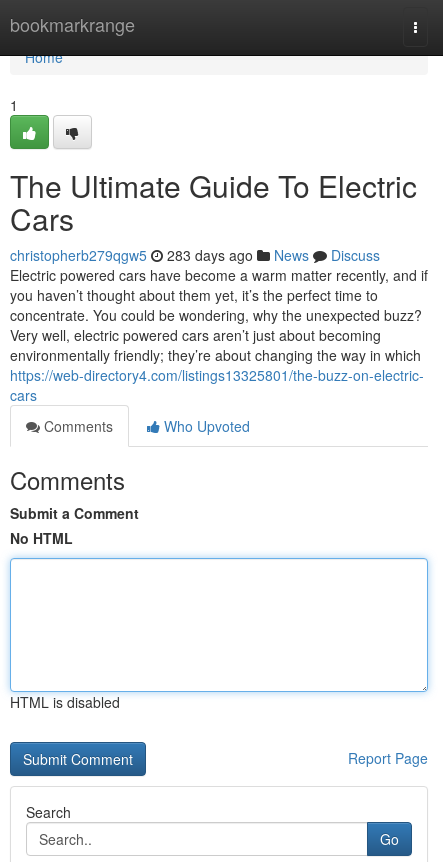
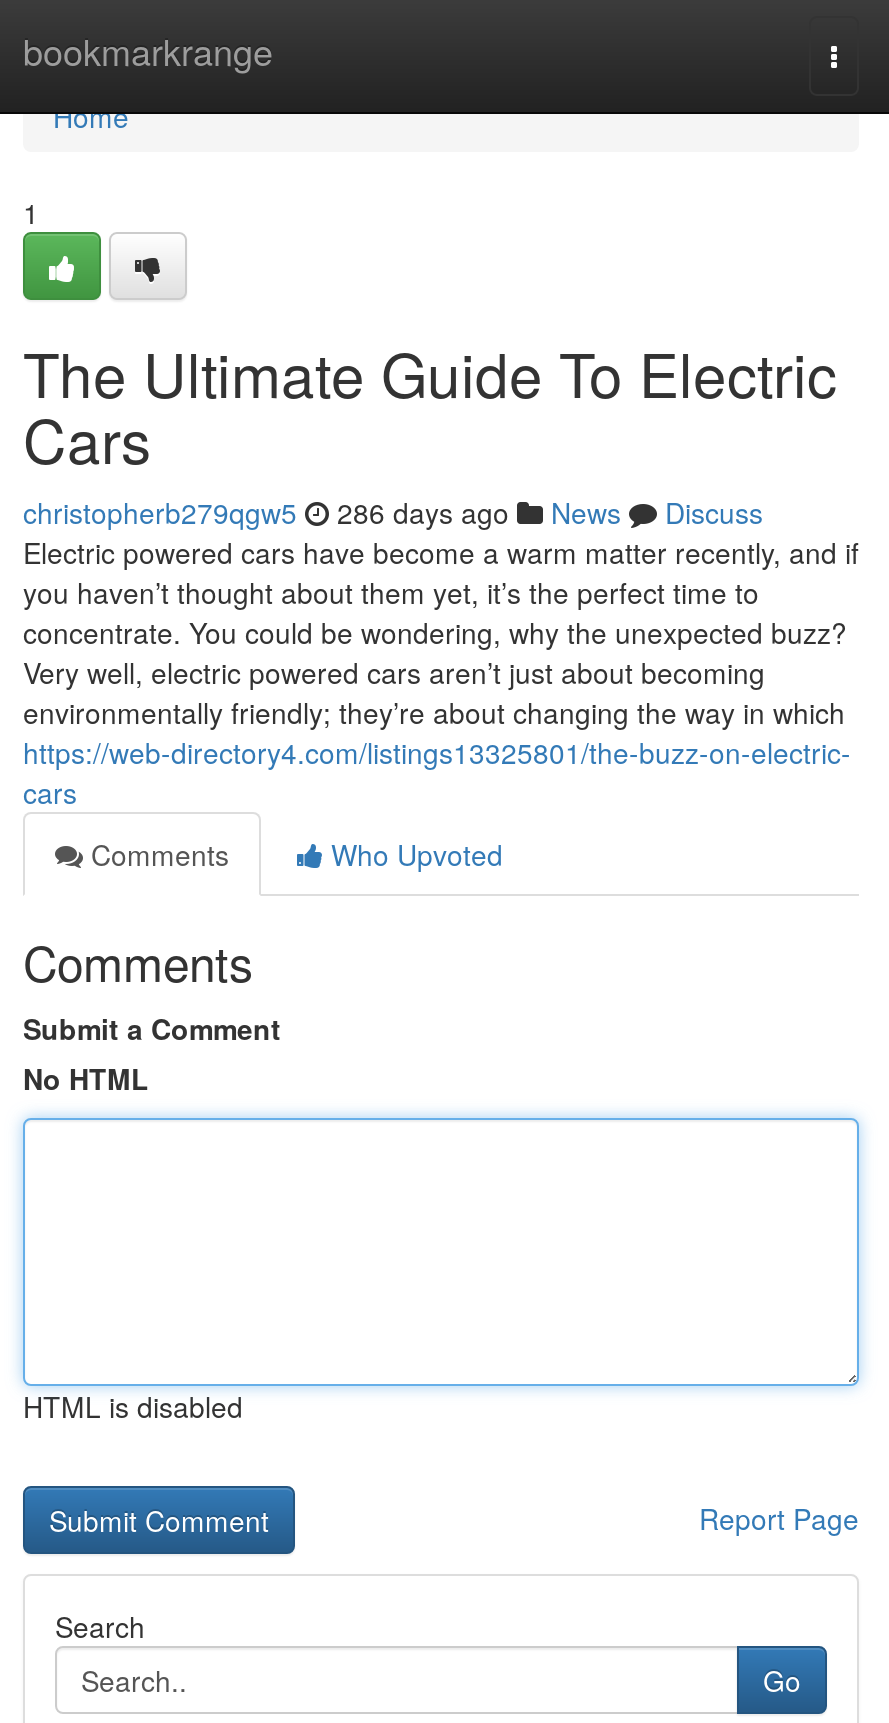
- christopherb279qgw5 283 days ago News Discuss
+ christopherb279qgw5 286 days ago News Discuss
